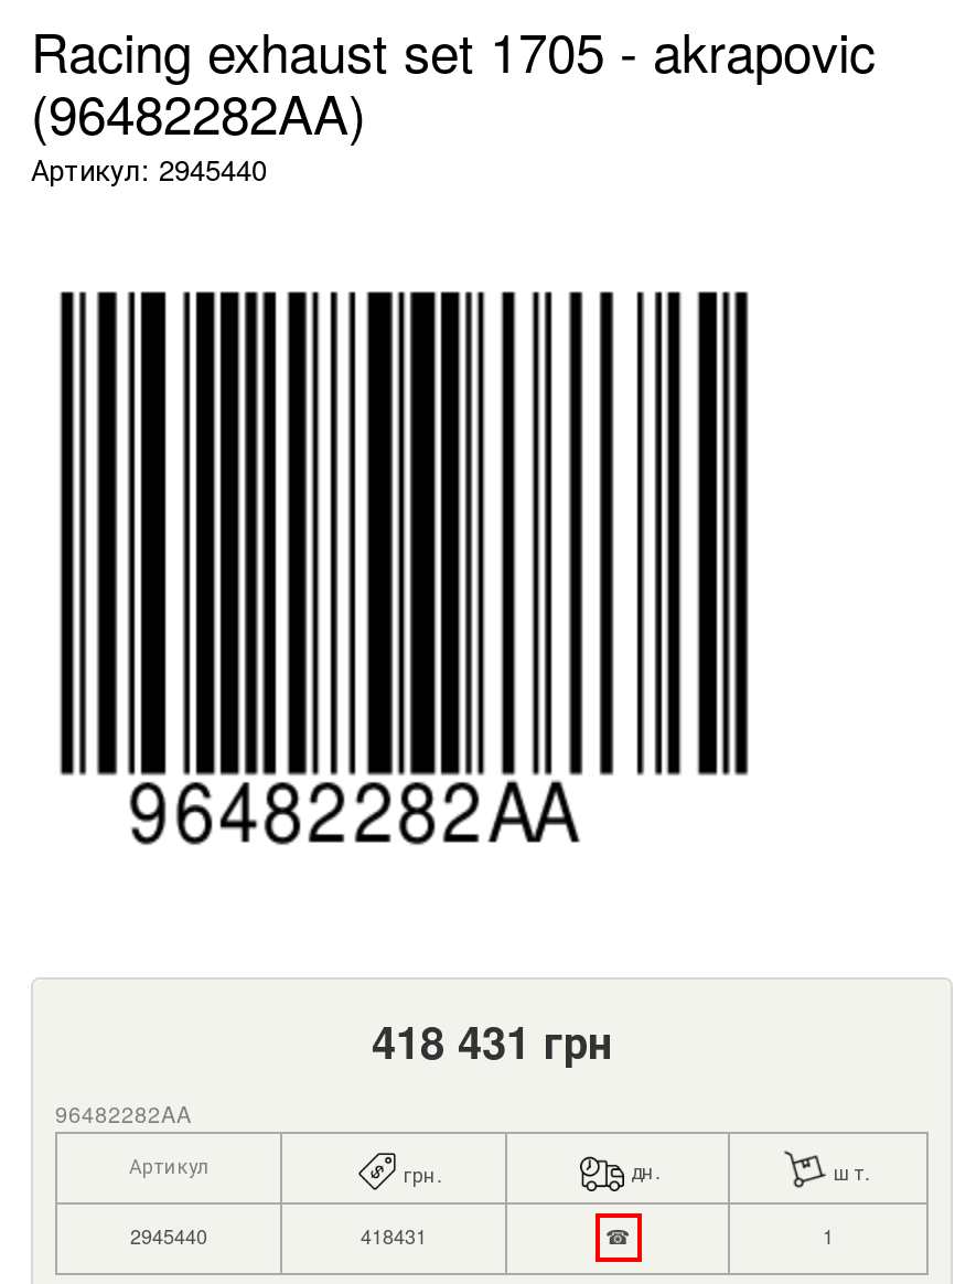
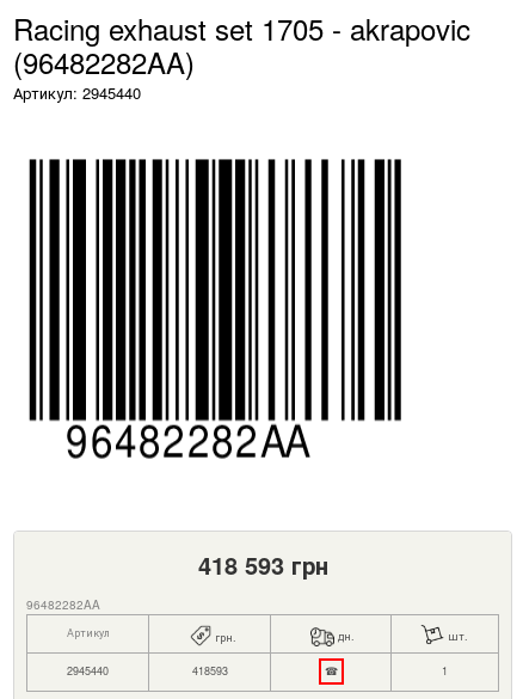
- 418 431 грн
+ 418 593 грн

- 418431
+ 418593
